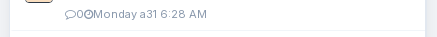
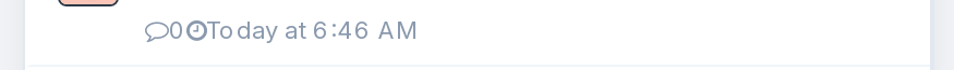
- 0 Monday a31 6:28 AM
+ 0 Today at 6:46 AM
